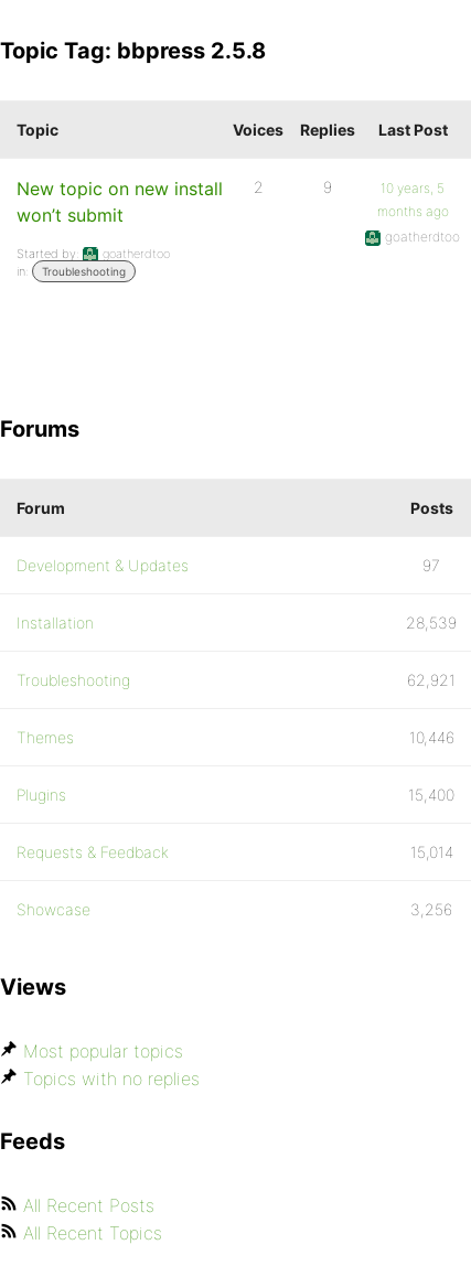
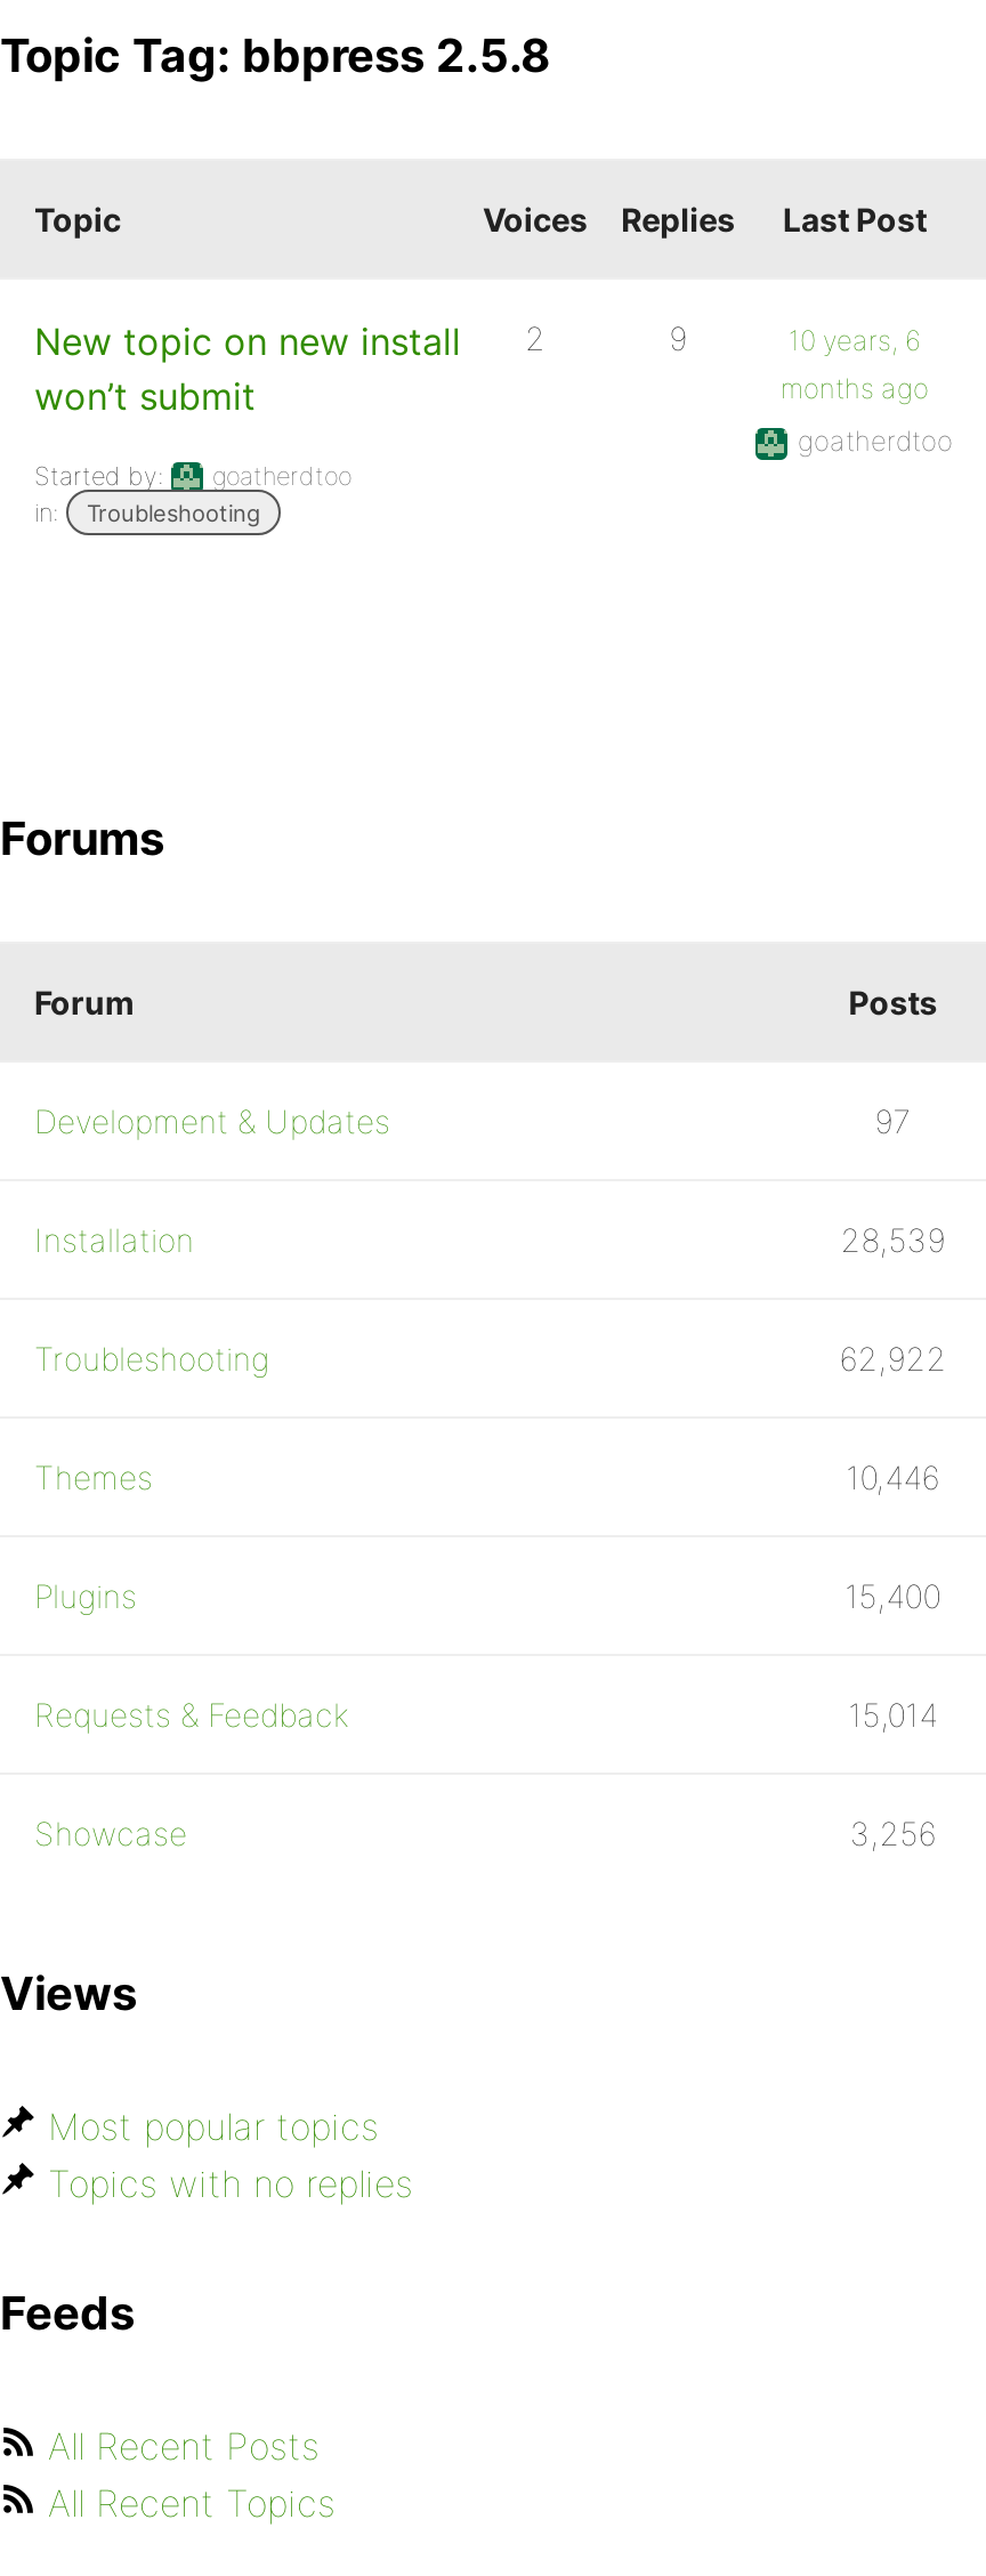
- 10 years, 5
+ 10 years, 6

- 62,921
+ 62,922
